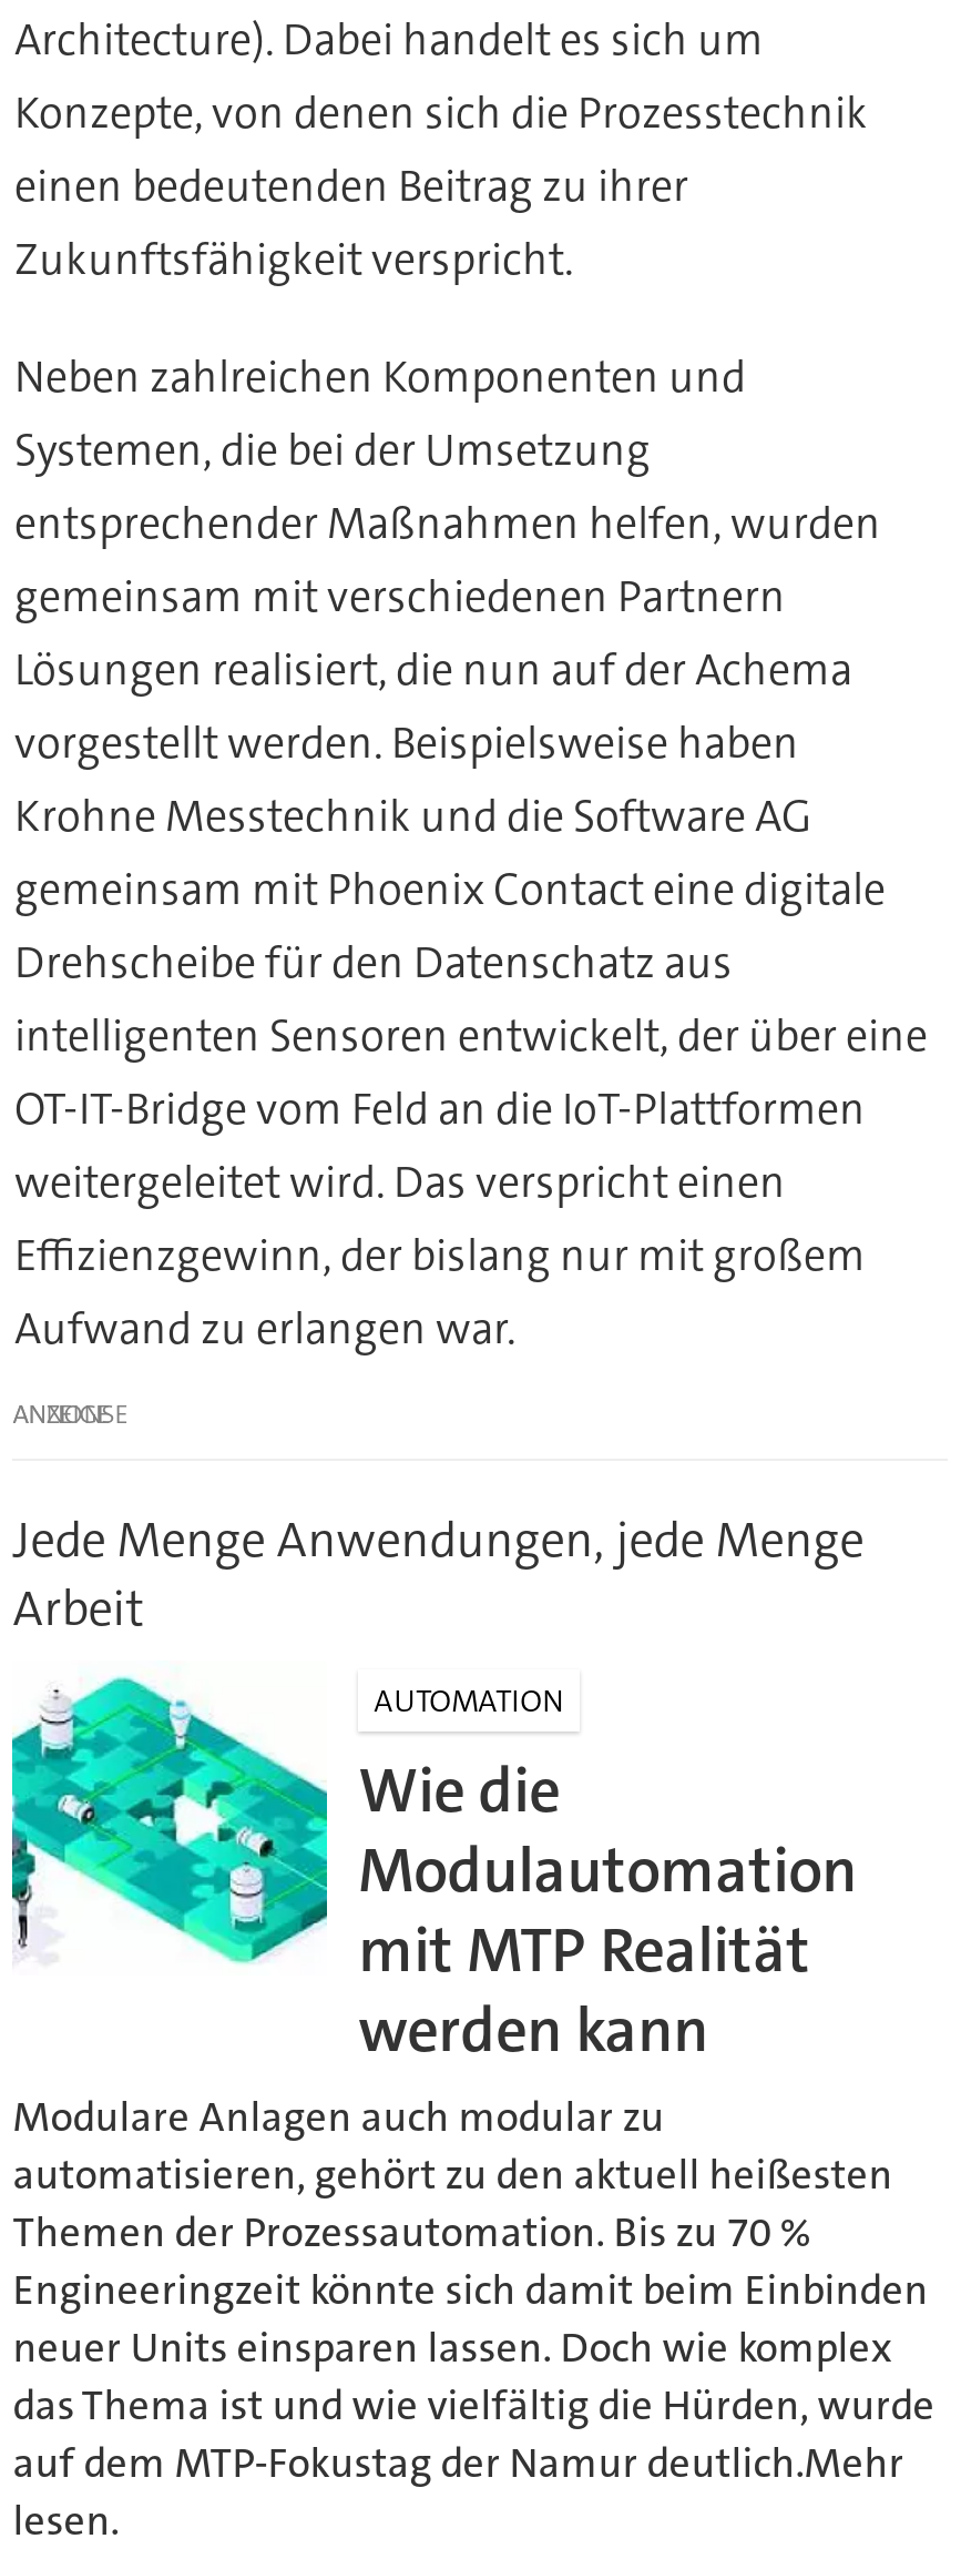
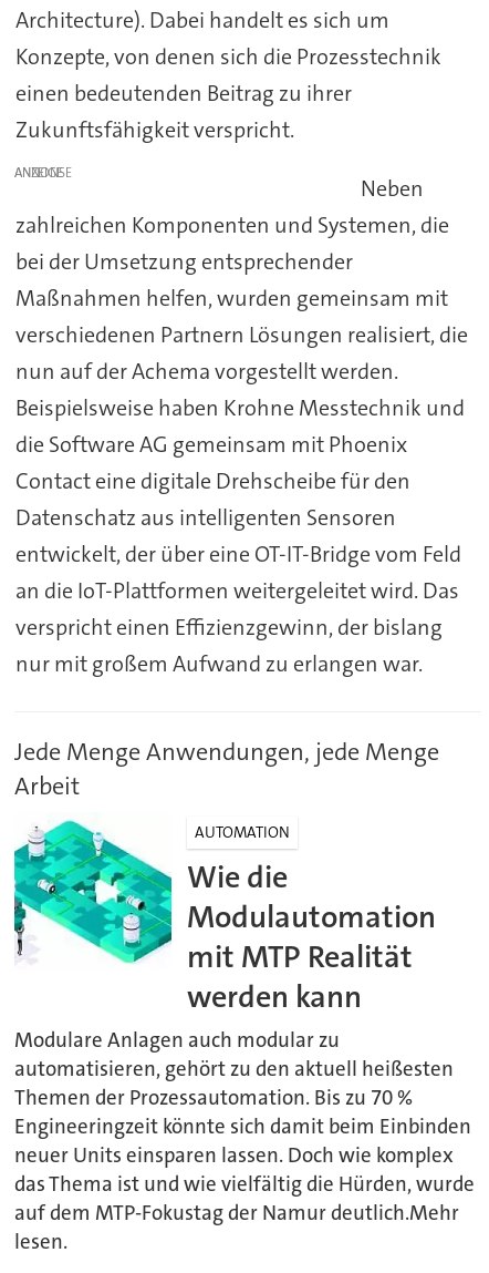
- Neben zahlreichen Komponenten und
- Systemen, die bei der Umsetzung
- entsprechender Maßnahmen helfen, wurden
- gemeinsam mit verschiedenen Partnern
- Lösungen realisiert, die nun auf der Achema
- vorgestellt werden. Beispielsweise haben
- Krohne Messtechnik und die Software AG
- gemeinsam mit Phoenix Contact eine digitale
- Drehscheibe für den Datenschatz aus
- intelligenten Sensoren entwickelt, der über eine
- OT-IT-Bridge vom Feld an die IoT-Plattformen
- weitergeleitet wird. Das verspricht einen
- Effizienzgewinn, der bislang nur mit großem
- Aufwand zu erlangen war.

moved up: ANZEIGE

+ Neben
+ zahlreichen Komponenten und Systemen, die
+ bei der Umsetzung entsprechender
+ Maßnahmen helfen, wurden gemeinsam mit
+ verschiedenen Partnern Lösungen realisiert, die
+ nun auf der Achema vorgestellt werden.
+ Beispielsweise haben Krohne Messtechnik und
+ die Software AG gemeinsam mit Phoenix
+ Contact eine digitale Drehscheibe für den
+ Datenschatz aus intelligenten Sensoren
+ entwickelt, der über eine OT-IT-Bridge vom Feld
+ an die IoT-Plattformen weitergeleitet wird. Das
+ verspricht einen Effizienzgewinn, der bislang
+ nur mit großem Aufwand zu erlangen war.
